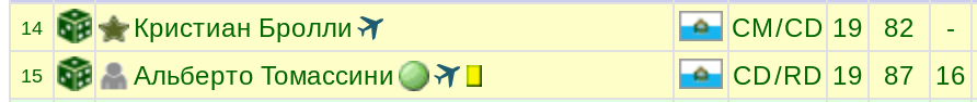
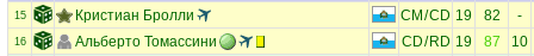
- 14
+ 15

- 15
+ 16

- CD/RD 19 87 16
+ CD/RD 19 87 10
